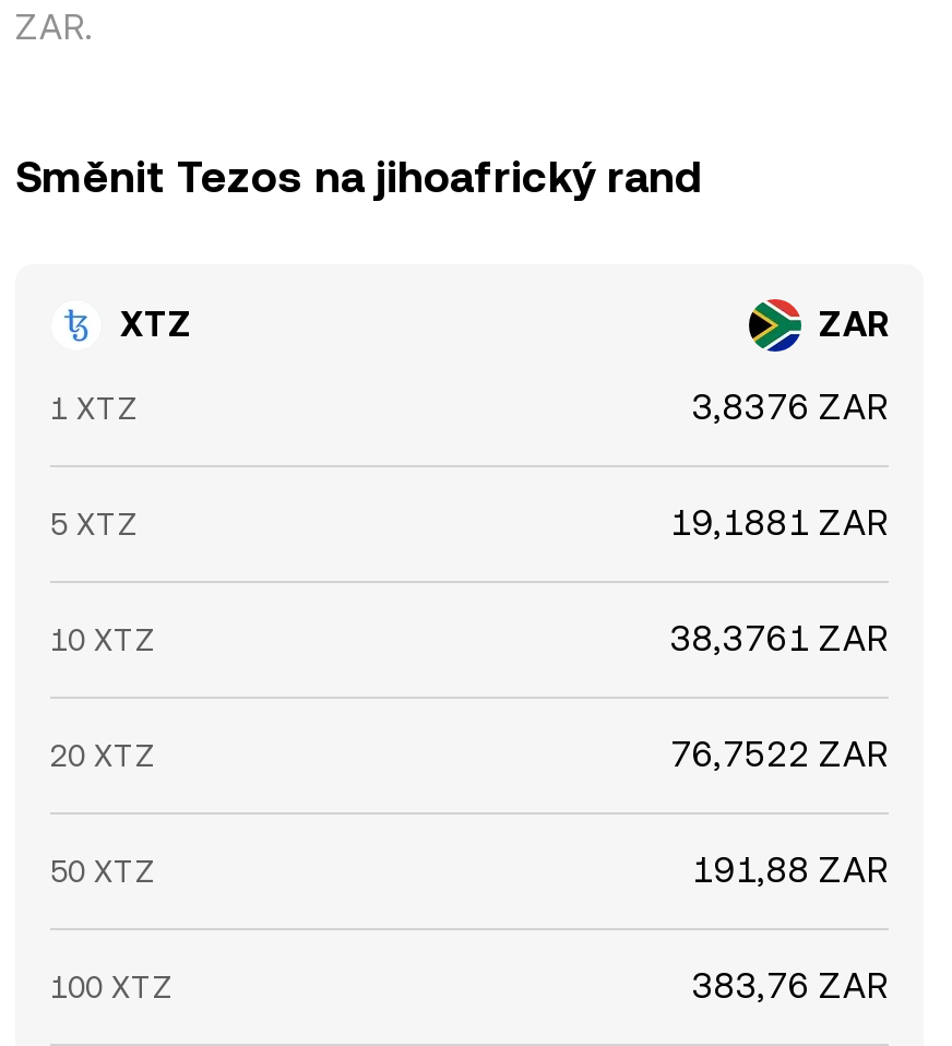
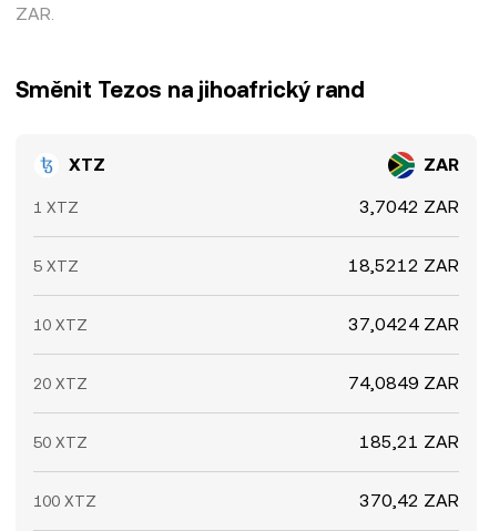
- 3,8376 ZAR
+ 3,7042 ZAR

- 19,1881 ZAR
+ 18,5212 ZAR

- 38,3761 ZAR
+ 37,0424 ZAR

- 76,7522 ZAR
+ 74,0849 ZAR

- 191,88 ZAR
+ 185,21 ZAR

- 383,76 ZAR
+ 370,42 ZAR
